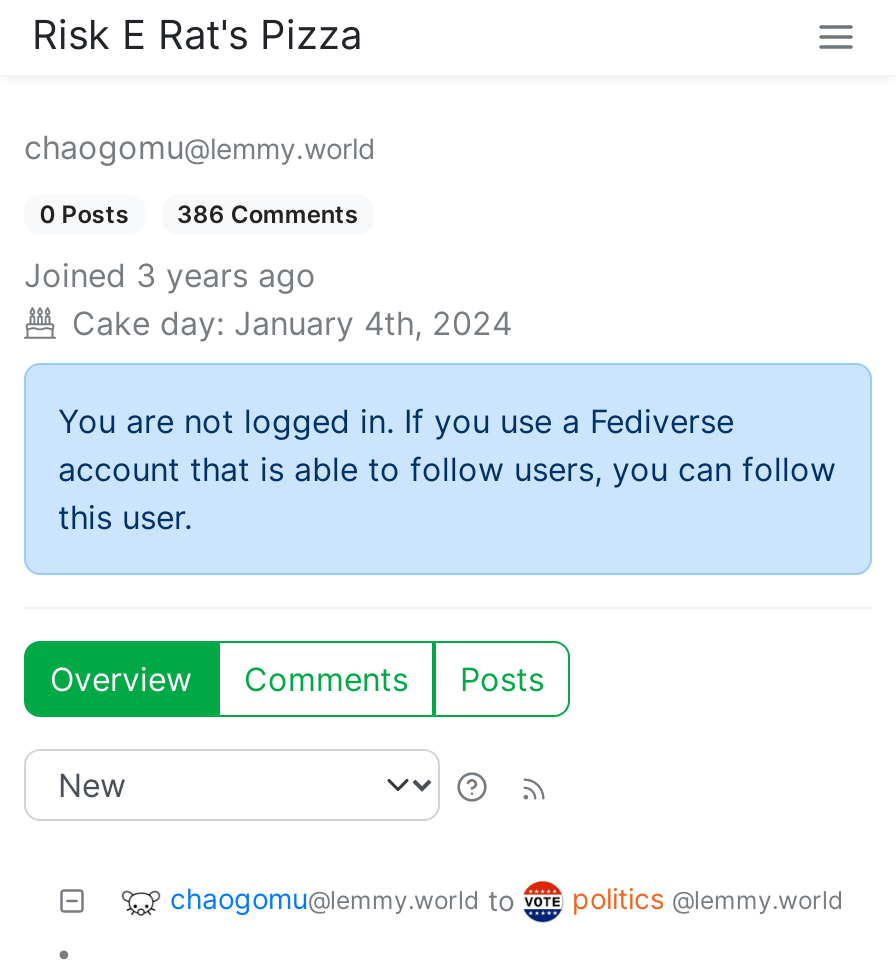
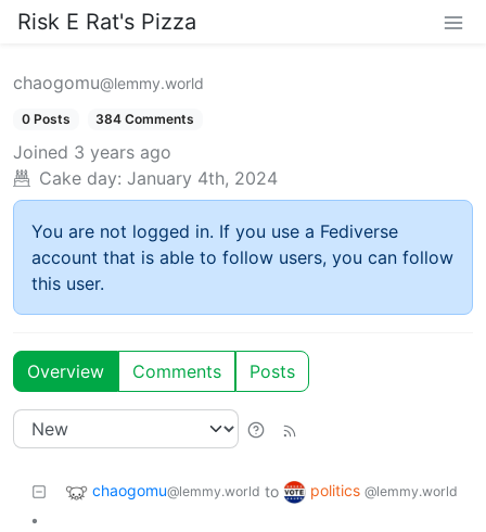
- 0 Posts 386 Comments
+ 0 Posts 384 Comments
